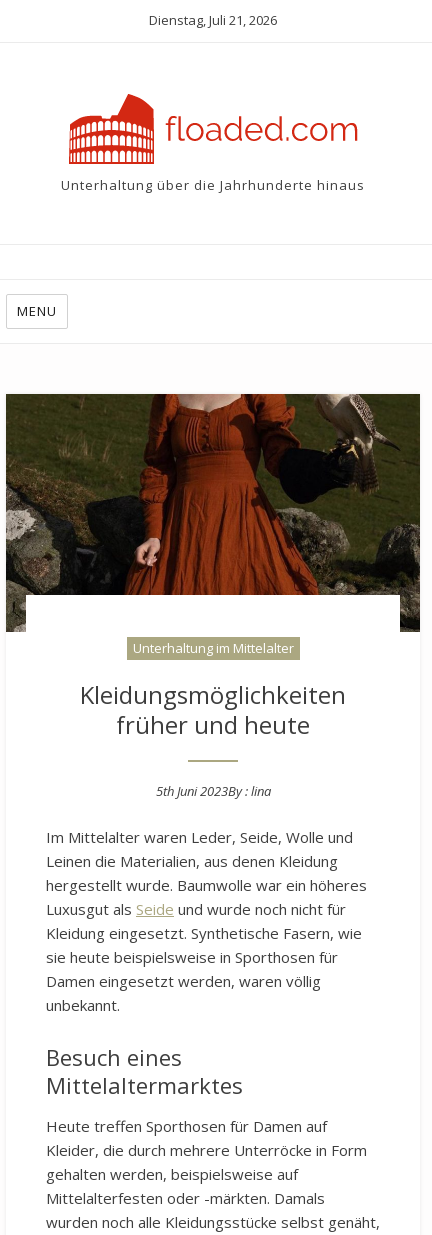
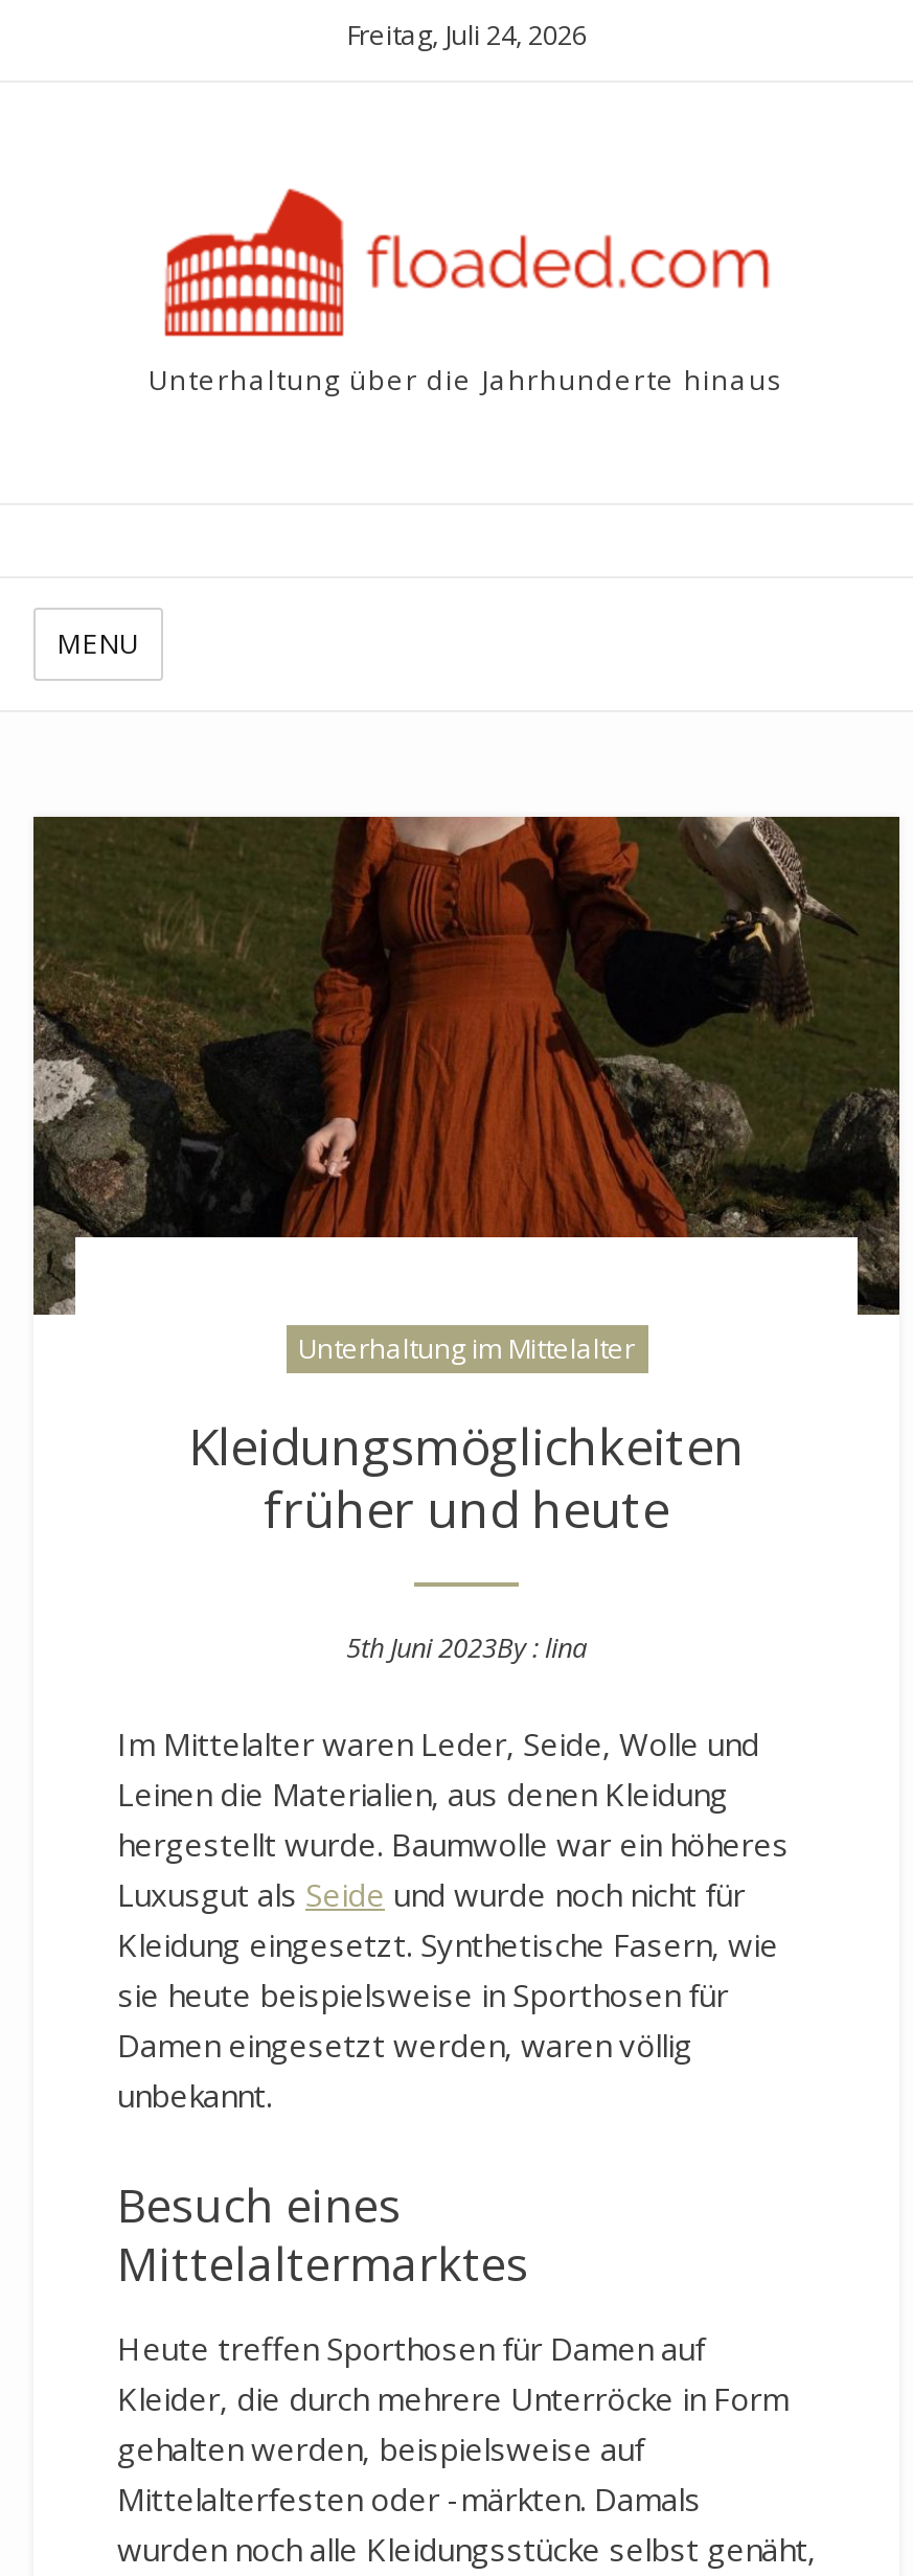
- Dienstag, Juli 21, 2026
+ Freitag, Juli 24, 2026
